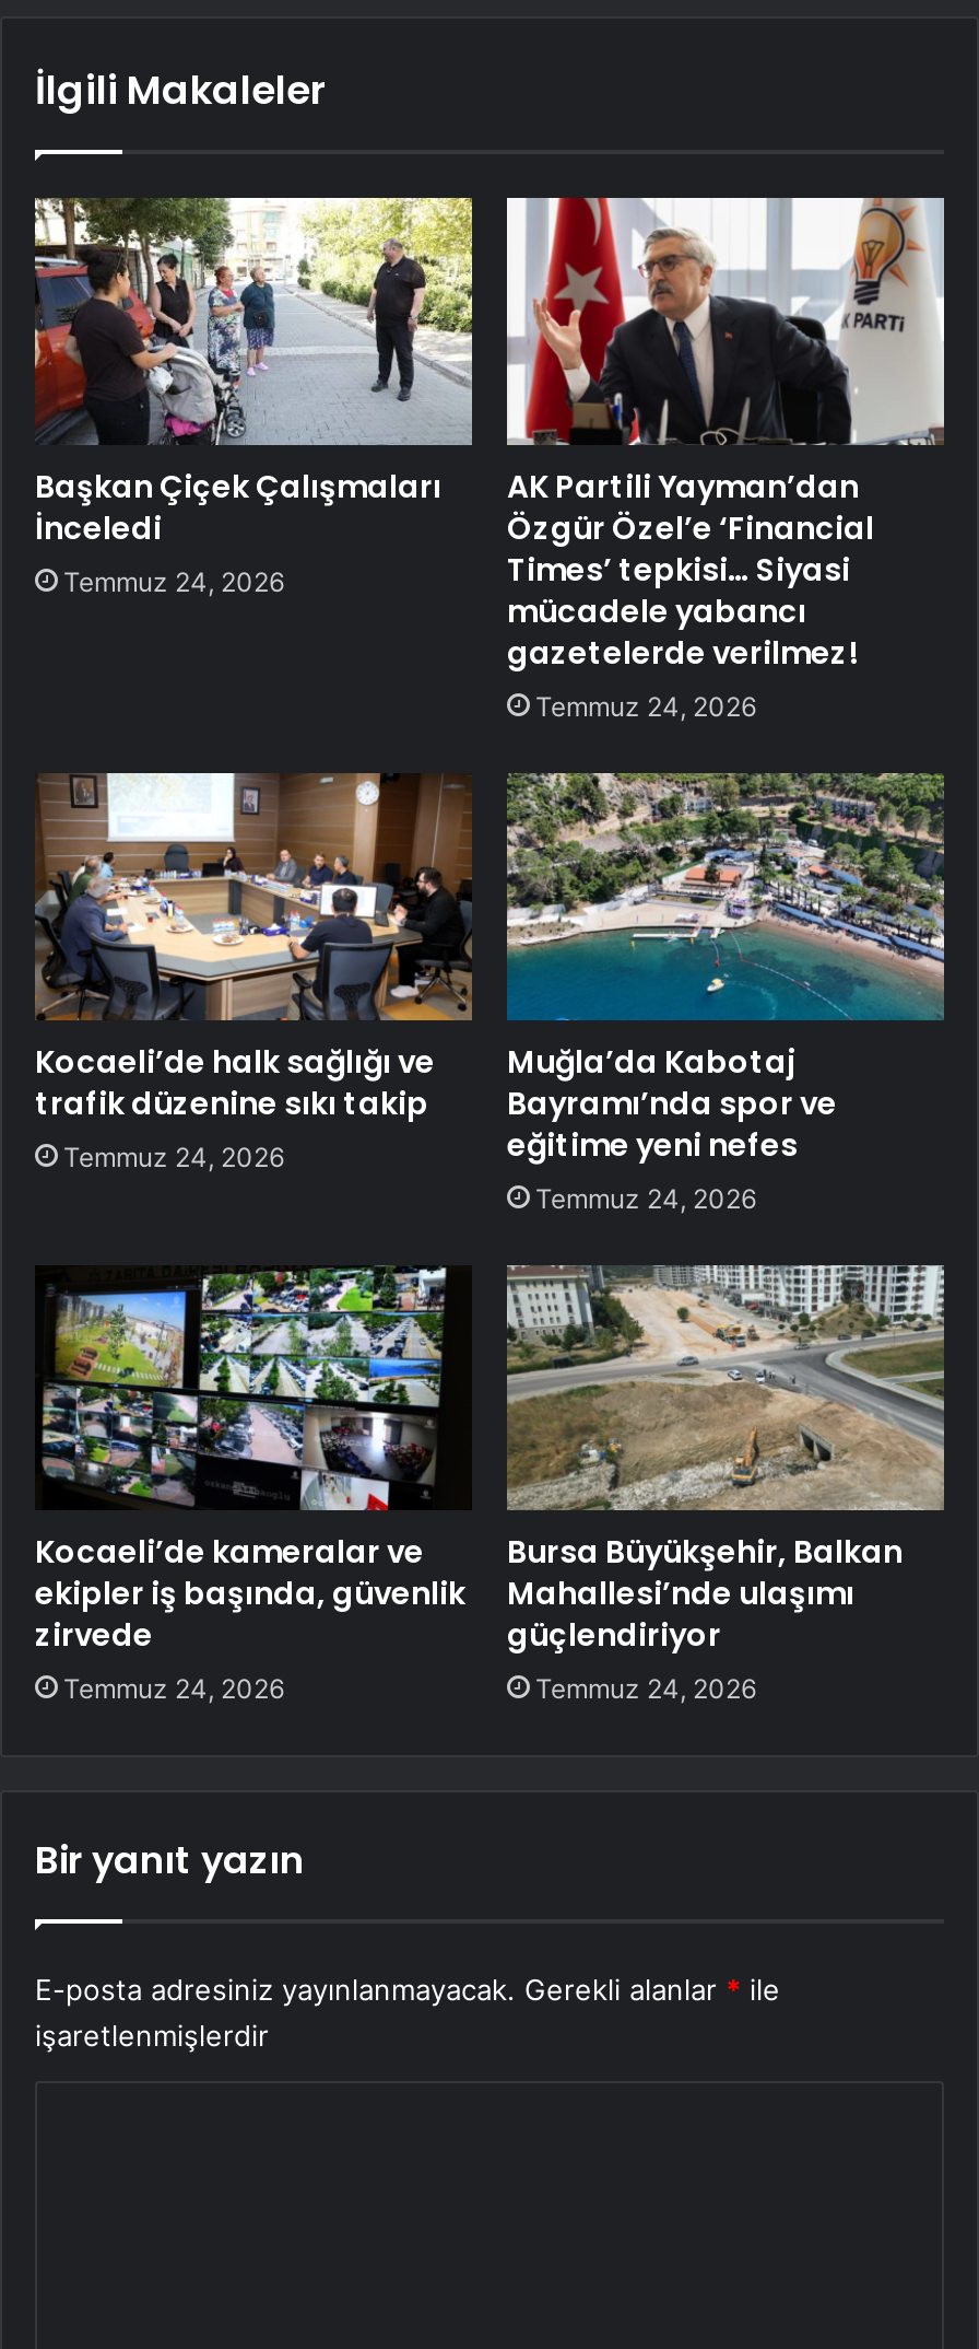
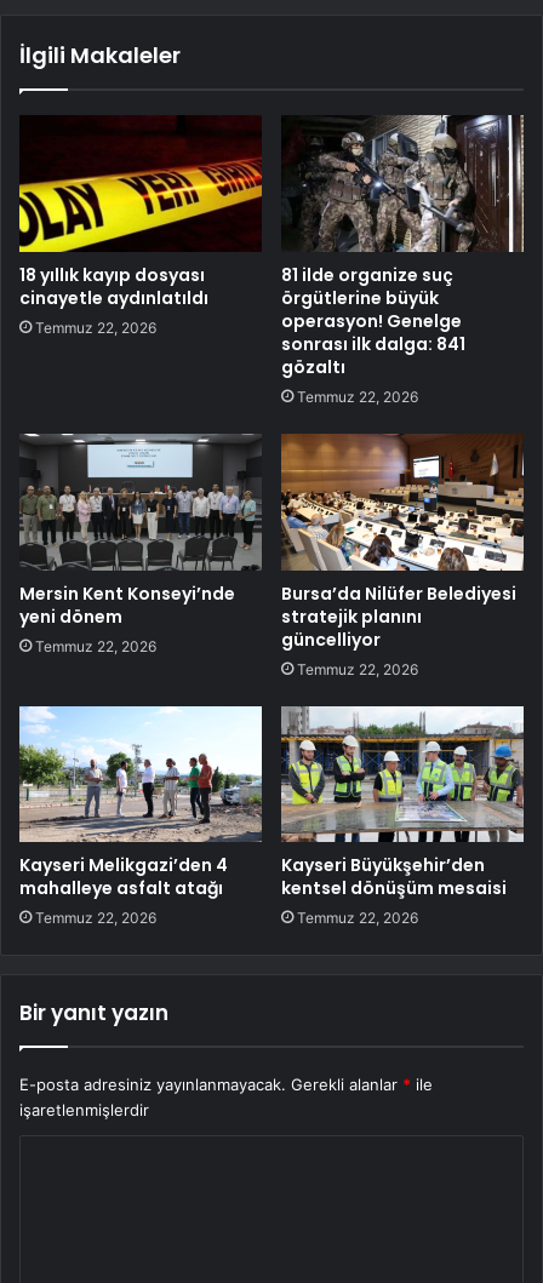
- [image]
- Başkan Çiçek Çalışmaları
- İnceledi
- Temmuz 24, 2026
+ [image]
+ 18 yıllık kayıp dosyası
+ cinayetle aydınlatıldı
+ Temmuz 22, 2026

- [image]
- AK Partili Yayman’dan
- Özgür Özel’e ‘Financial
- Times’ tepkisi… Siyasi
- mücadele yabancı
- gazetelerde verilmez!
- Temmuz 24, 2026
+ [image]
+ 81 ilde organize suç
+ örgütlerine büyük
+ operasyon! Genelge
+ sonrası ilk dalga: 841
+ gözaltı
+ Temmuz 22, 2026

- [image]
- Kocaeli’de halk sağlığı ve
- trafik düzenine sıkı takip
- Temmuz 24, 2026
+ [image]
+ Mersin Kent Konseyi’nde
+ yeni dönem
+ Temmuz 22, 2026

- [image]
- Muğla’da Kabotaj
- Bayramı’nda spor ve
- eğitime yeni nefes
- Temmuz 24, 2026
+ [image]
+ Bursa’da Nilüfer Belediyesi
+ stratejik planını
+ güncelliyor
+ Temmuz 22, 2026

- [image]
- Kocaeli’de kameralar ve
- ekipler iş başında, güvenlik
- zirvede
- Temmuz 24, 2026
+ [image]
+ Kayseri Melikgazi’den 4
+ mahalleye asfalt atağı
+ Temmuz 22, 2026

- [image]
- Bursa Büyükşehir, Balkan
- Mahallesi’nde ulaşımı
- güçlendiriyor
- Temmuz 24, 2026
+ [image]
+ Kayseri Büyükşehir’den
+ kentsel dönüşüm mesaisi
+ Temmuz 22, 2026
